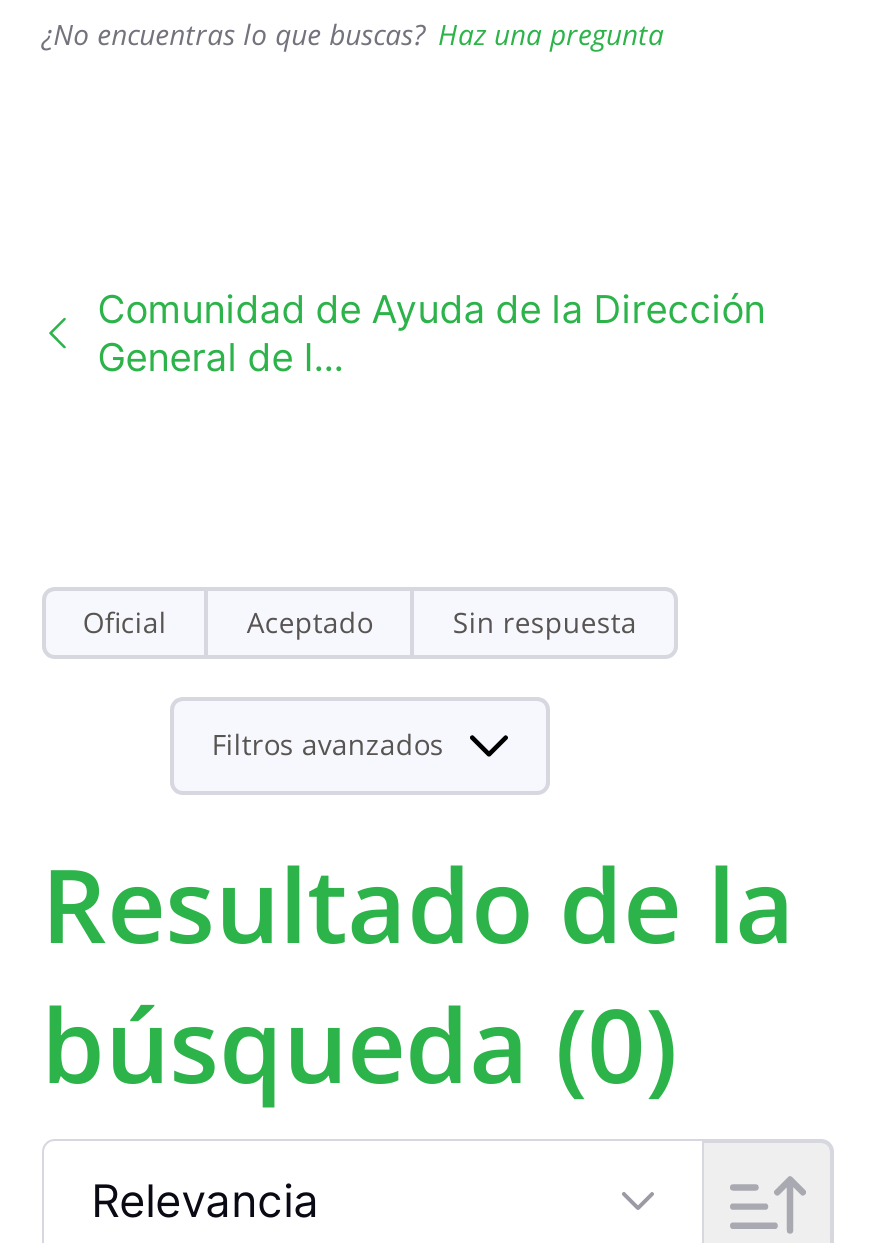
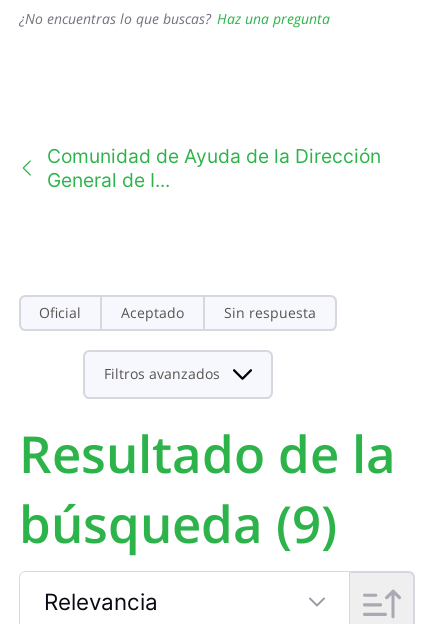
- búsqueda (0)
+ búsqueda (9)
